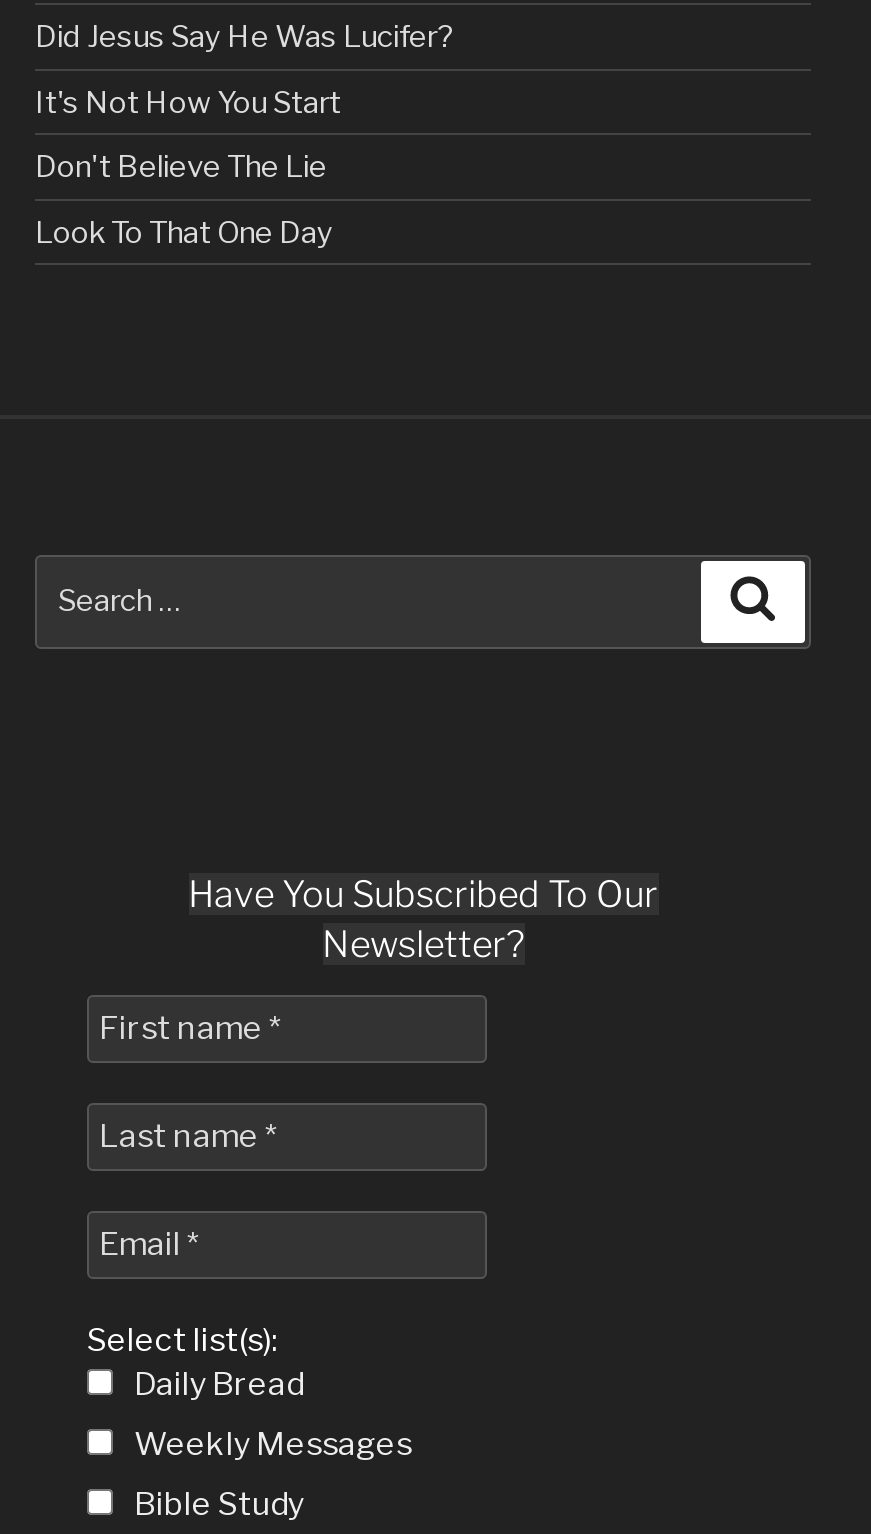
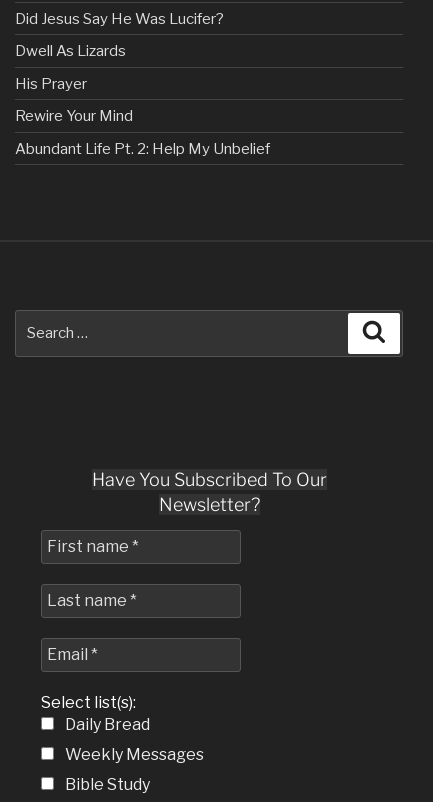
- It's Not How You Start
- Don't Believe The Lie
- Look To That One Day
+ Dwell As Lizards
+ His Prayer
+ Rewire Your Mind
+ Abundant Life Pt. 2: Help My Unbelief
